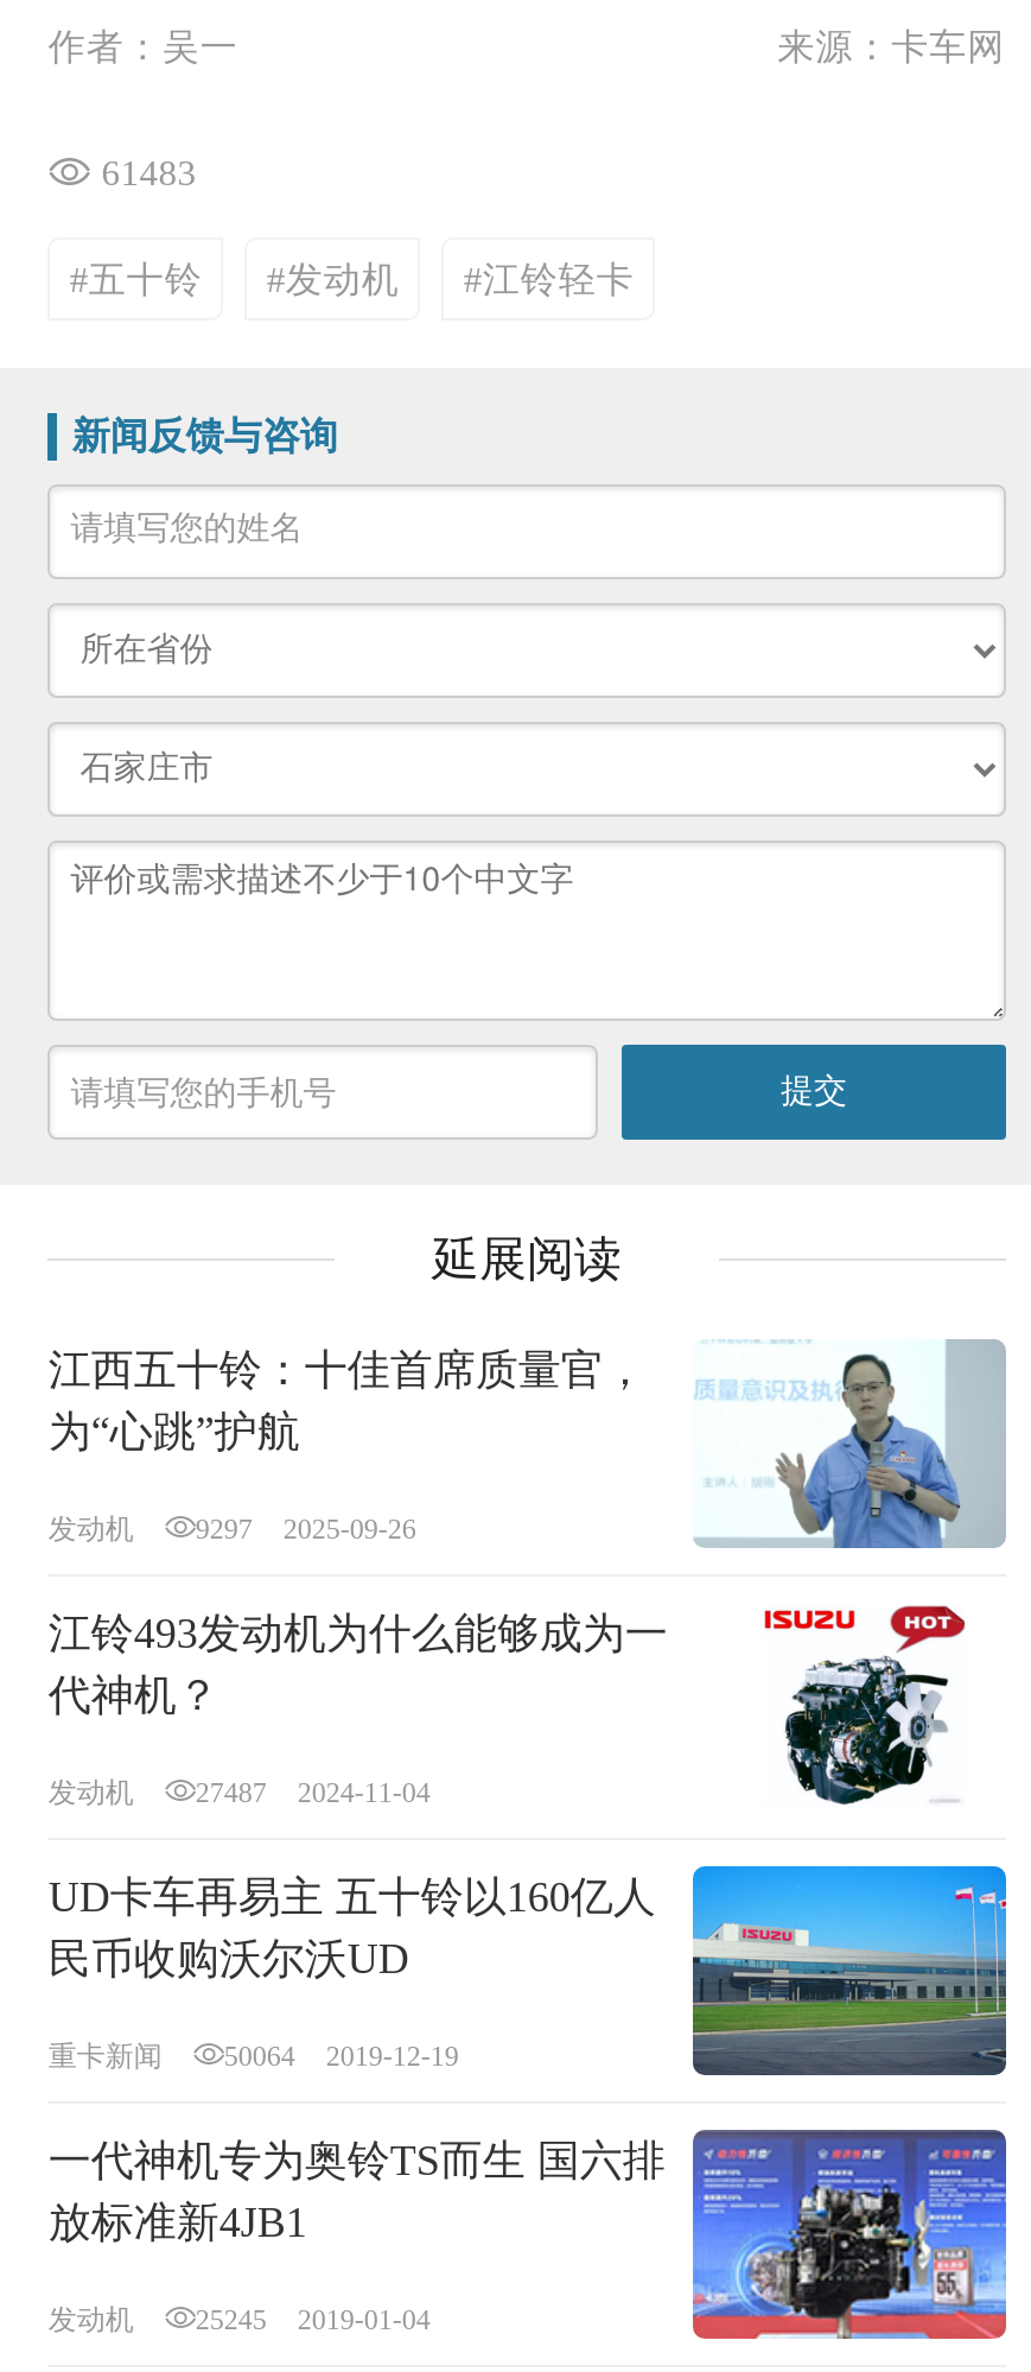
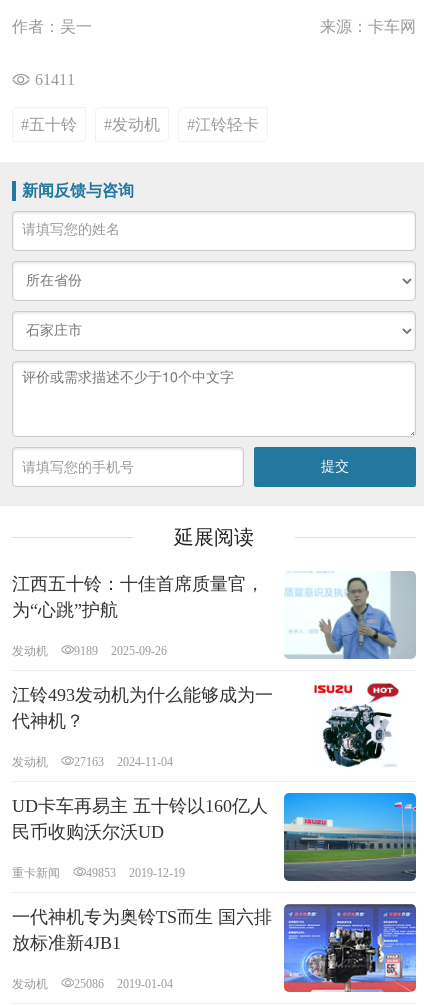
- 61483
+ 61411

- 发动机 9297 2025-09-26
+ 发动机 9189 2025-09-26

- 发动机 27487 2024-11-04
+ 发动机 27163 2024-11-04

- 重卡新闻 50064 2019-12-19
+ 重卡新闻 49853 2019-12-19

- 发动机 25245 2019-01-04
+ 发动机 25086 2019-01-04
